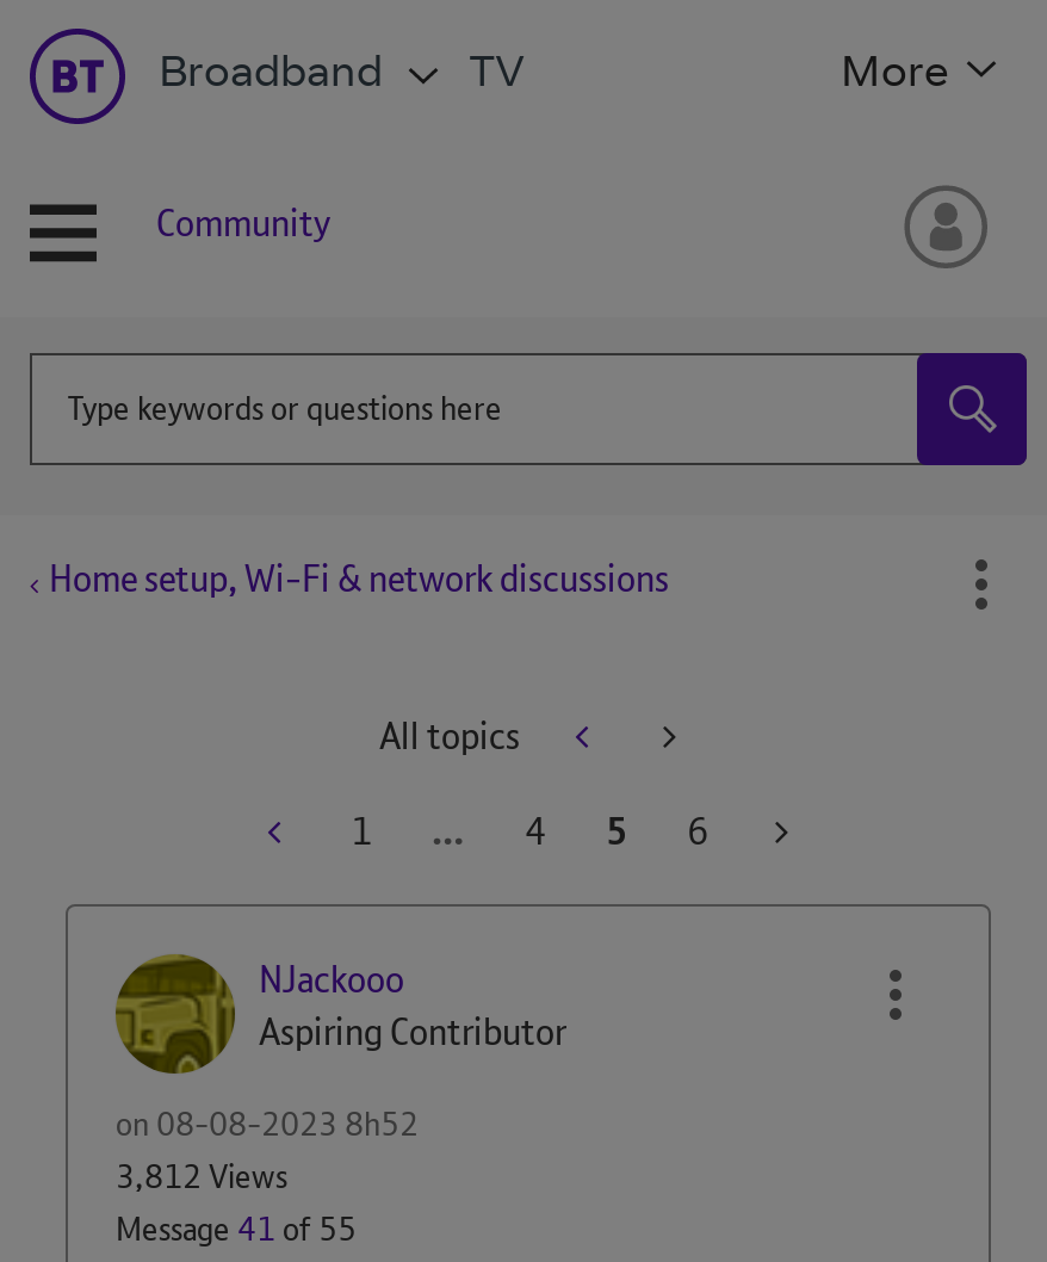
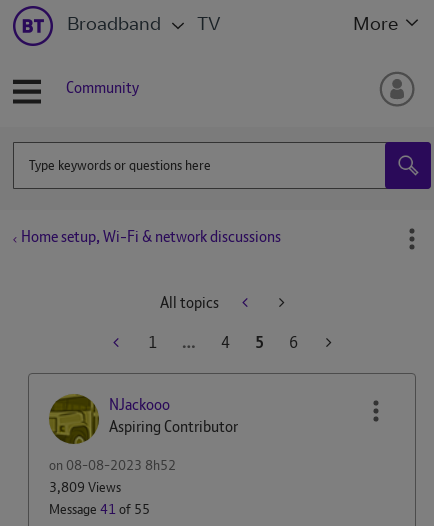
- 3,812 Views
+ 3,809 Views
